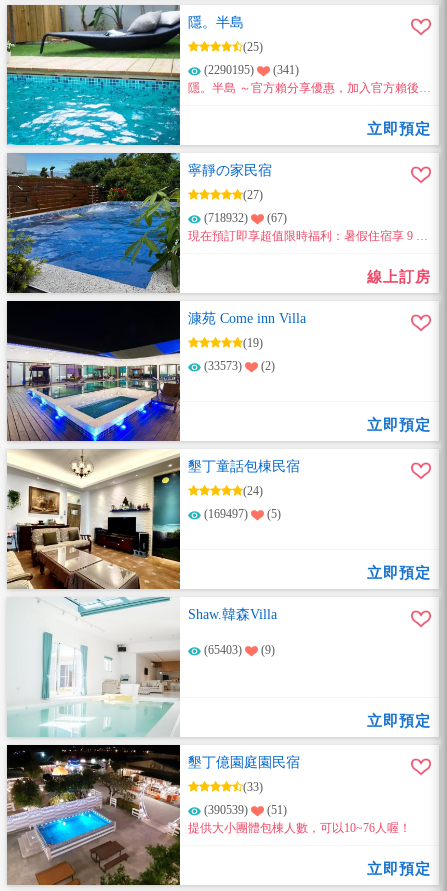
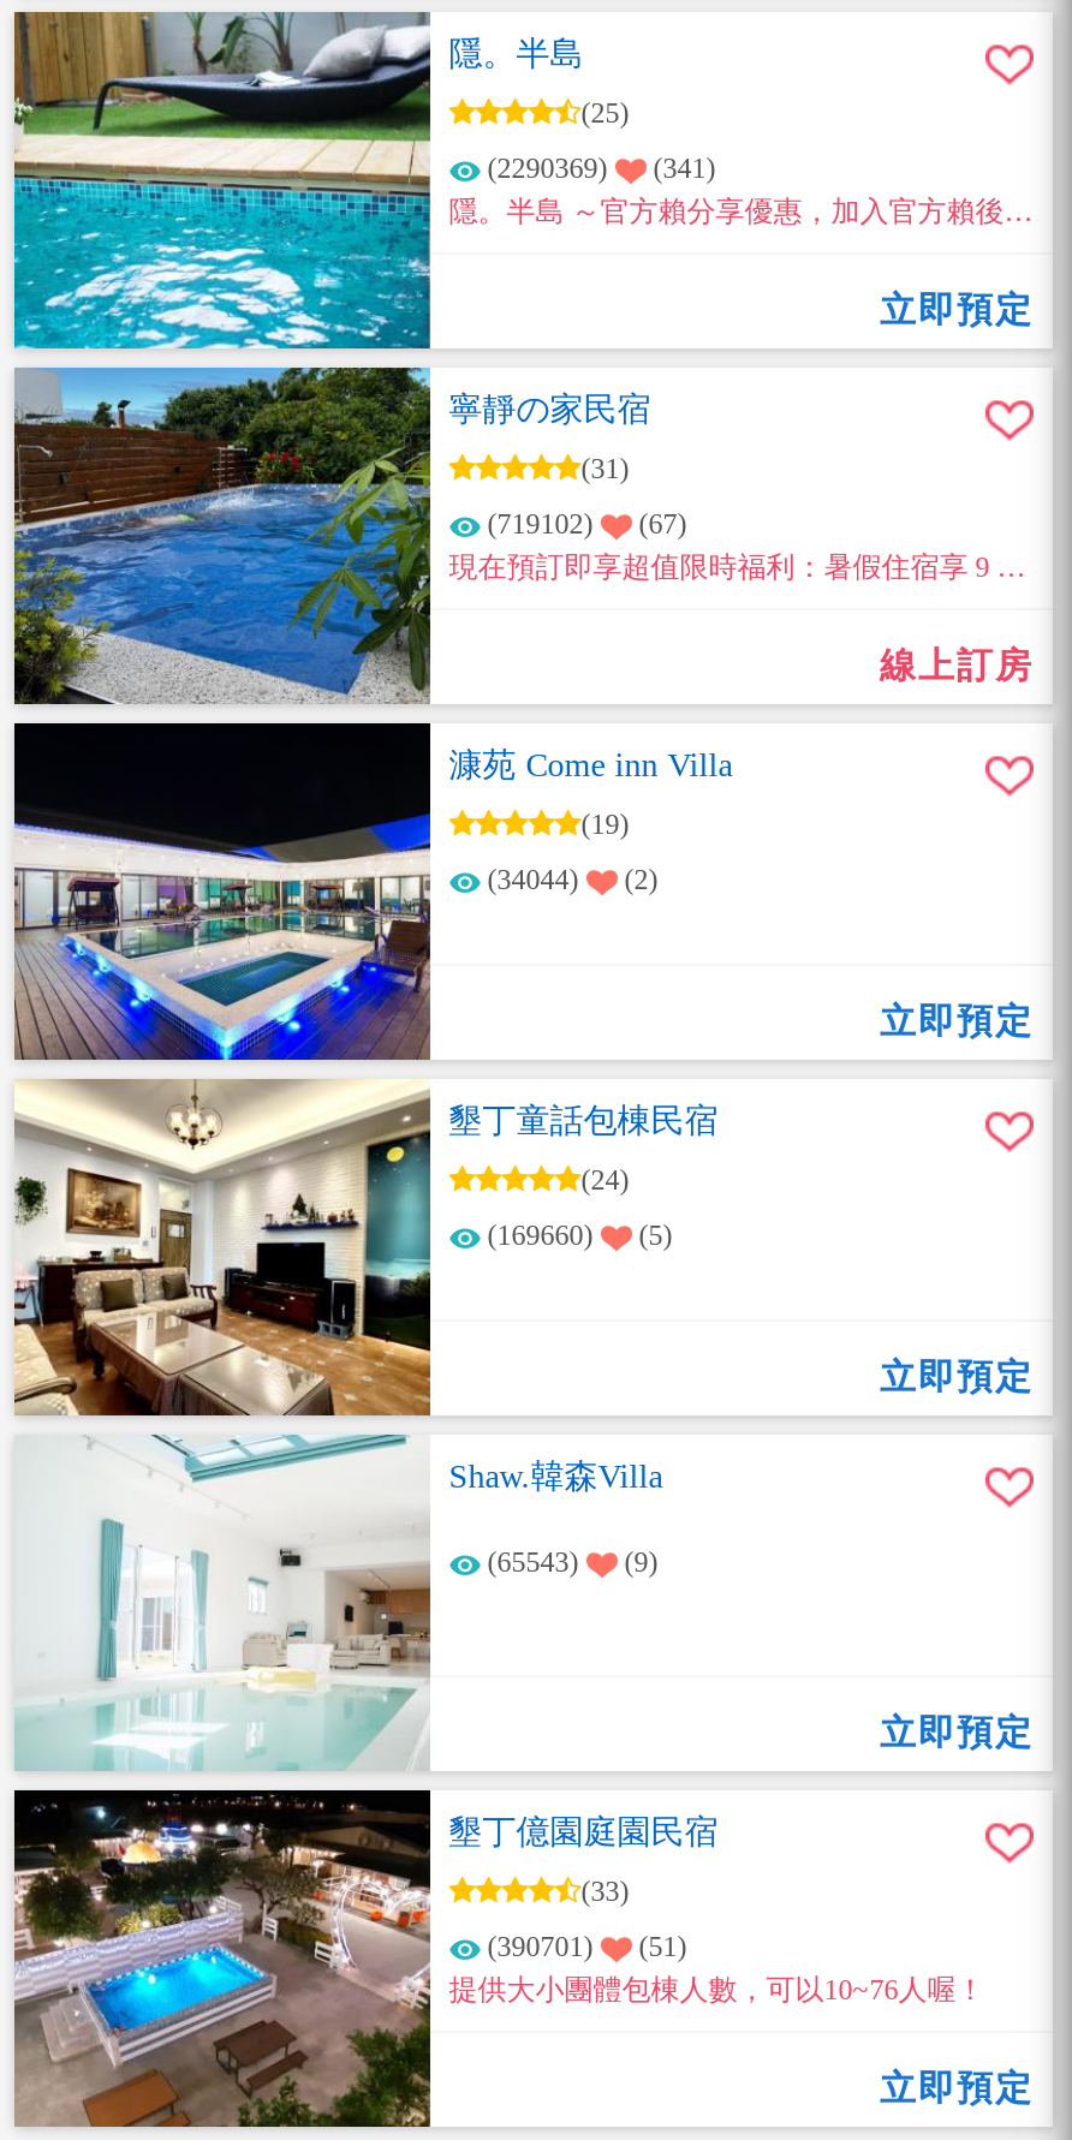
- (2290195) (341)
+ (2290369) (341)

- (27)
+ (31)

- (718932) (67)
+ (719102) (67)

- (33573) (2)
+ (34044) (2)

- (169497) (5)
+ (169660) (5)

- (65403) (9)
+ (65543) (9)

- (390539) (51)
+ (390701) (51)
